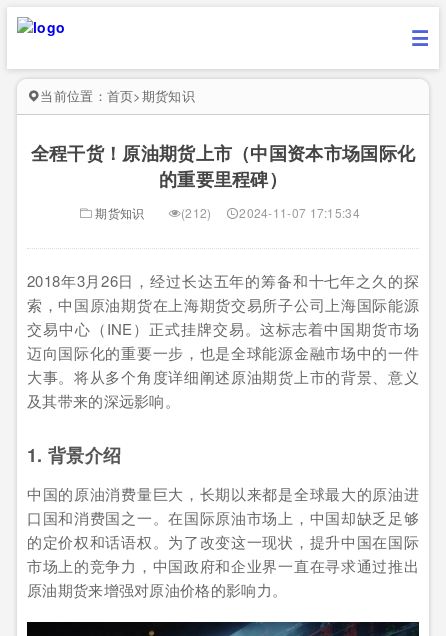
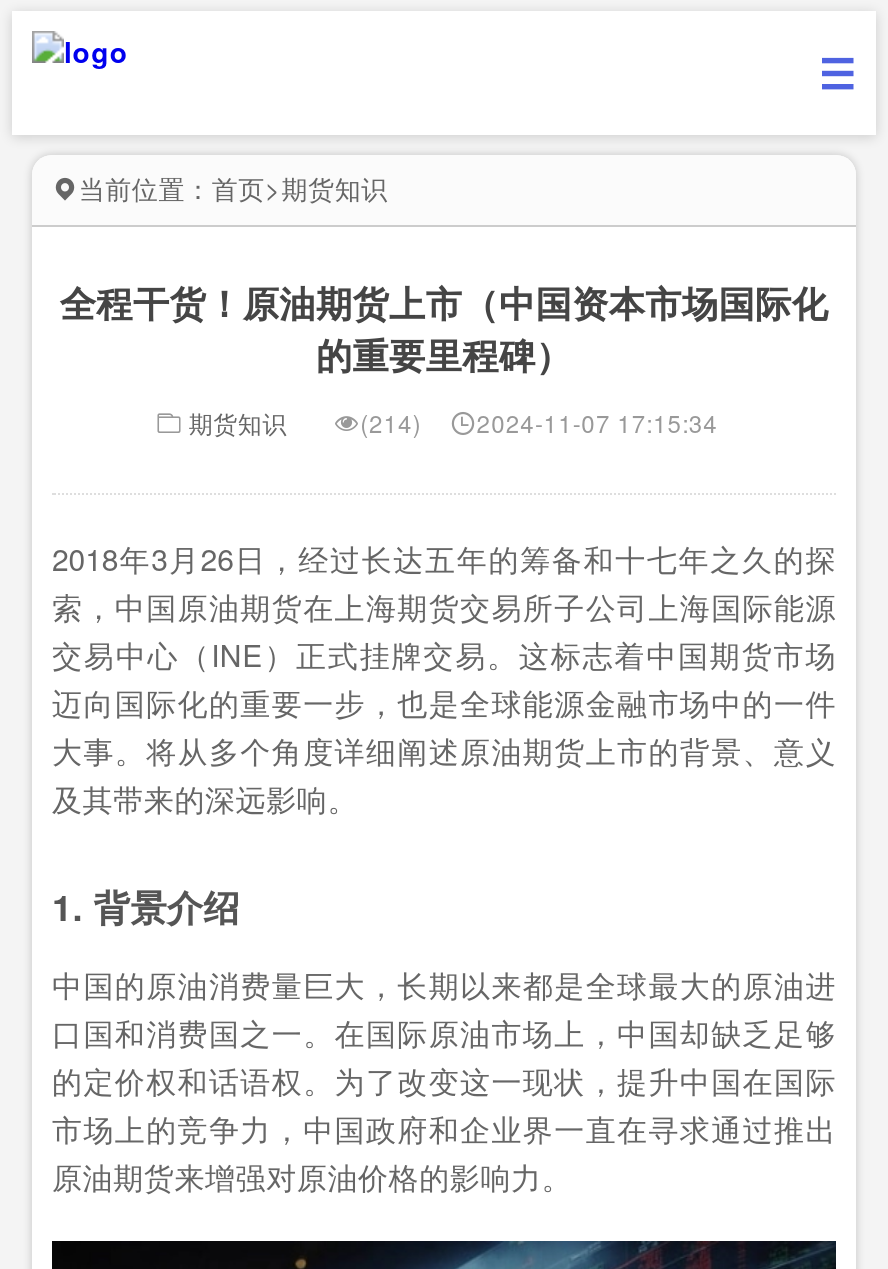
- (212) 2024-11-07 17:15:34
+ (214) 2024-11-07 17:15:34
